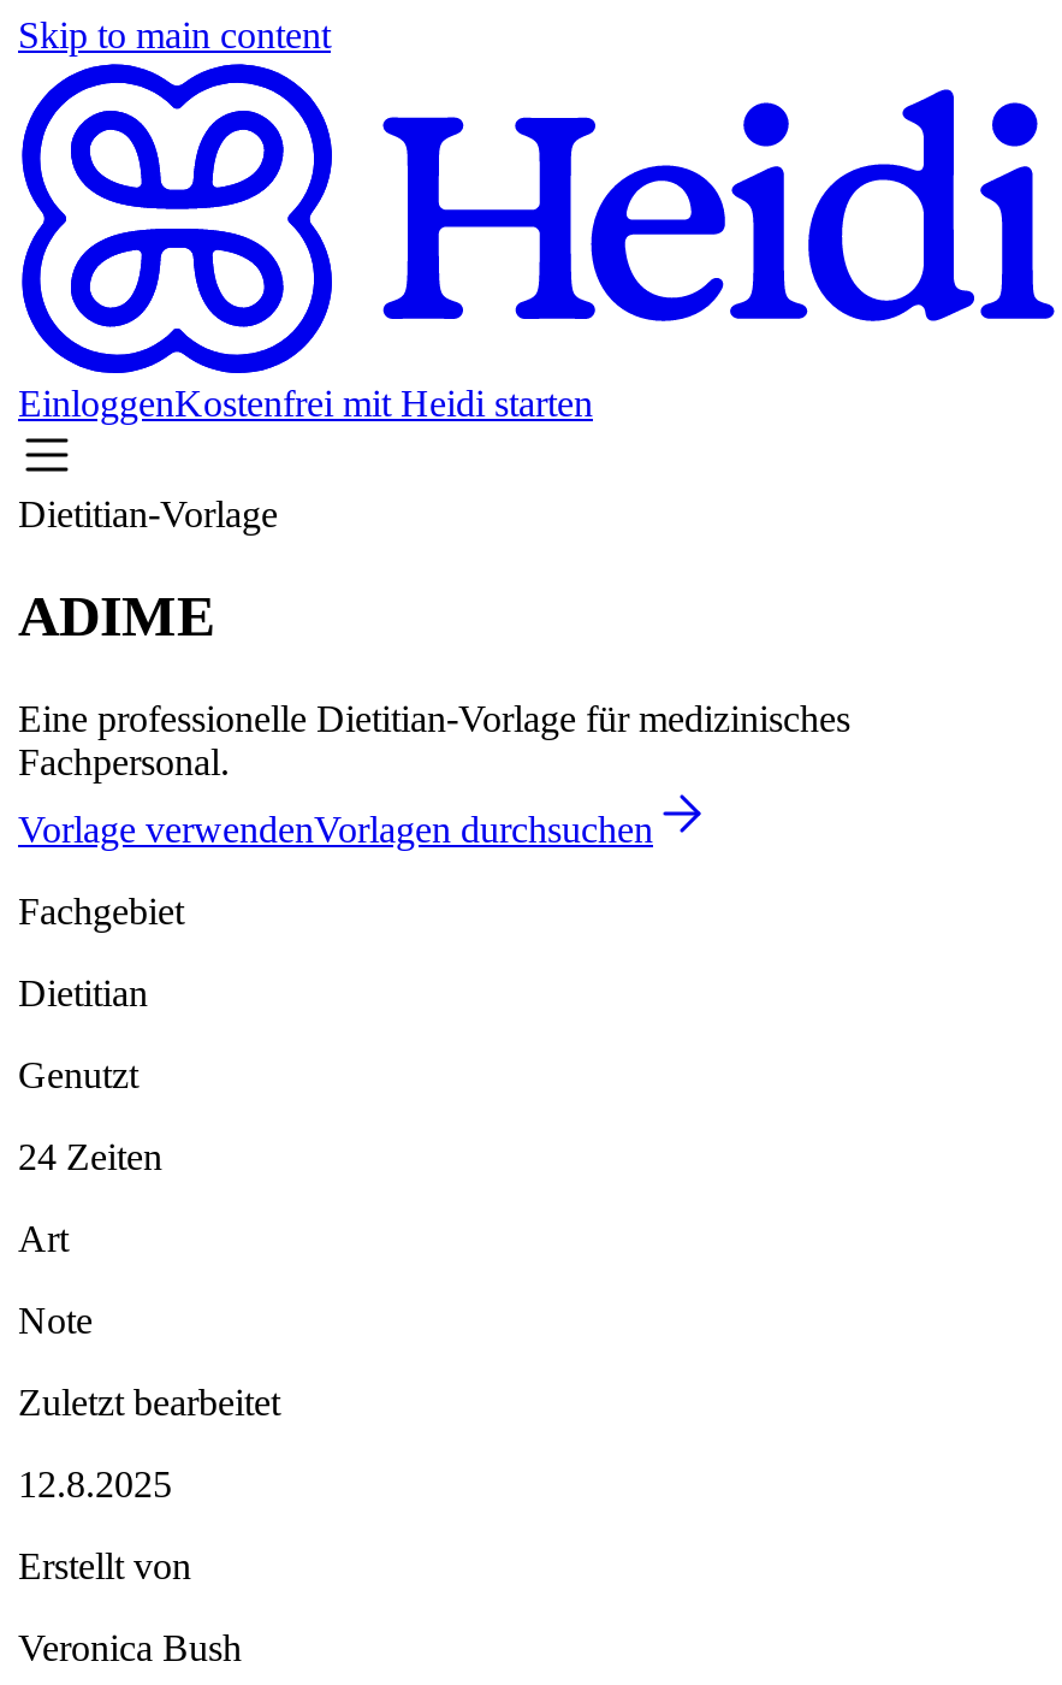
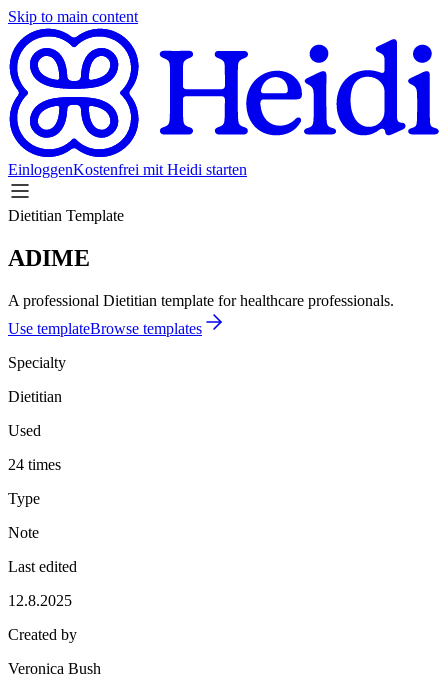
- Dietitian-Vorlage
+ Dietitian Template

- Eine professionelle Dietitian-Vorlage für medizinisches
- Fachpersonal.
+ A professional Dietitian template for healthcare professionals.

- Vorlage verwendenVorlagen durchsuchen
+ Use templateBrowse templates

- Fachgebiet
+ Specialty

- Genutzt
+ Used

- 24 Zeiten
+ 24 times

- Art
+ Type

- Zuletzt bearbeitet
+ Last edited

- Erstellt von
+ Created by
